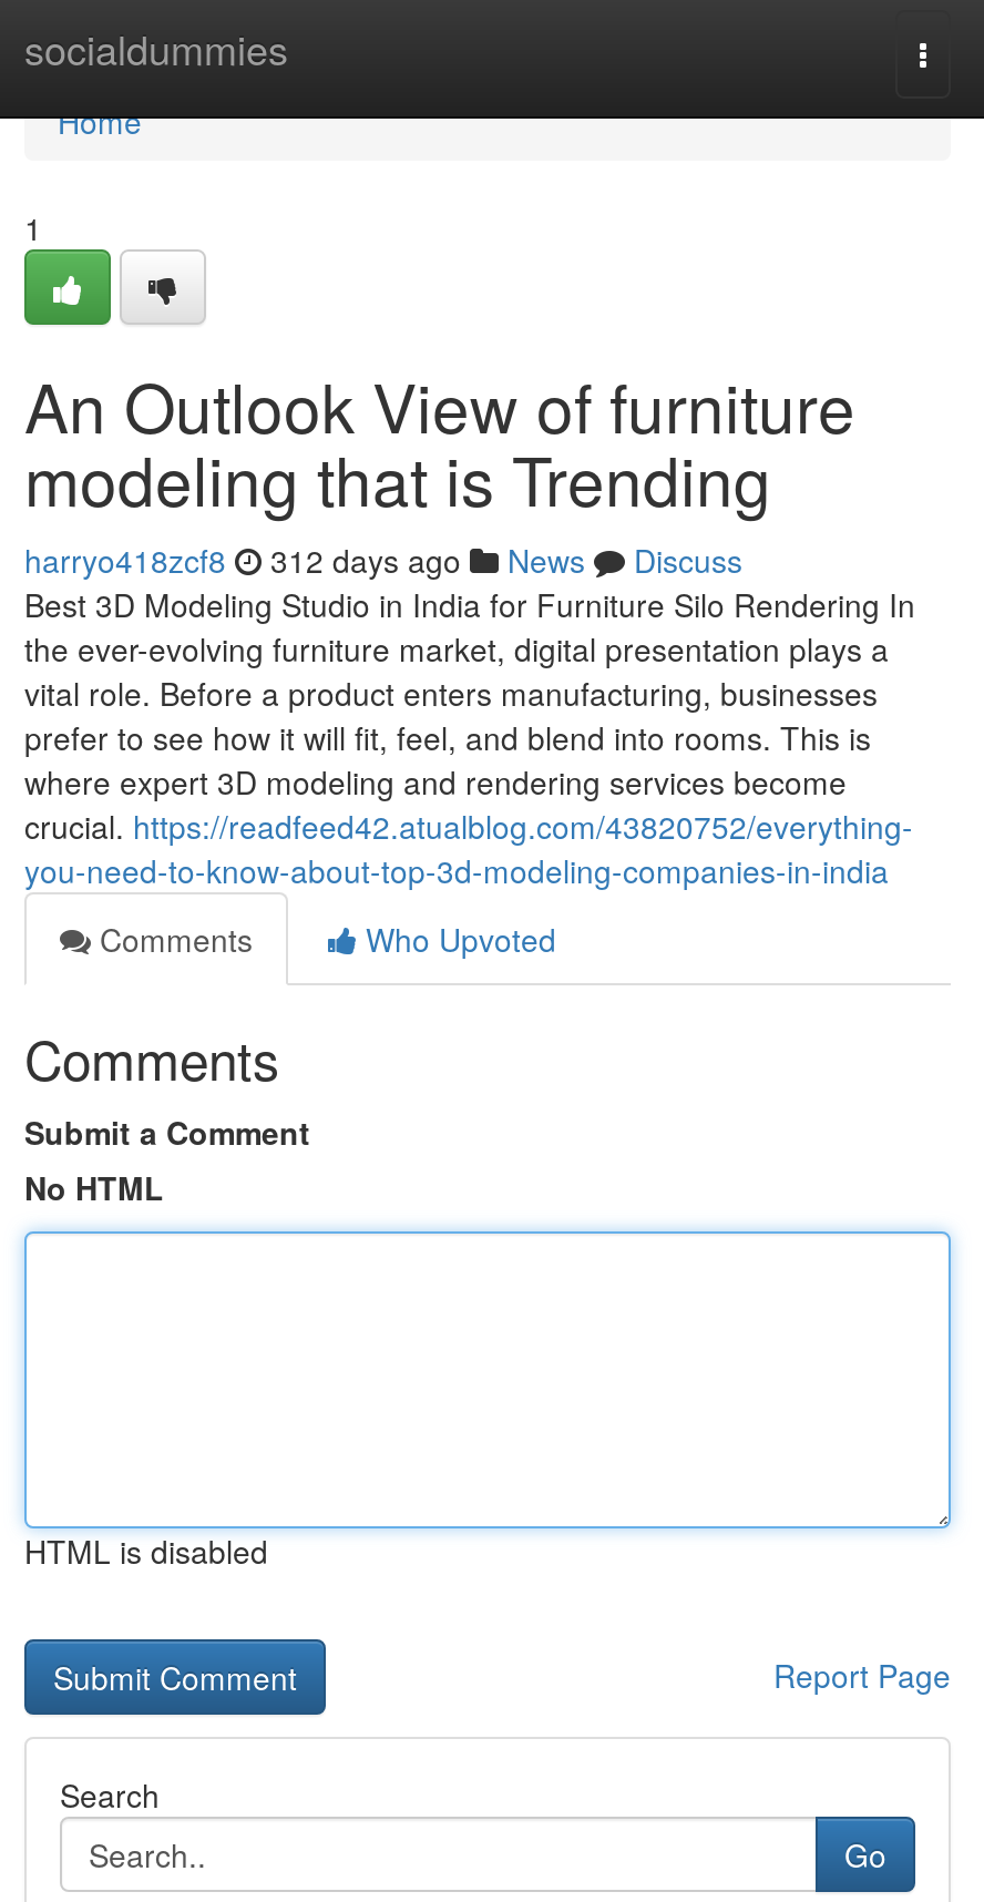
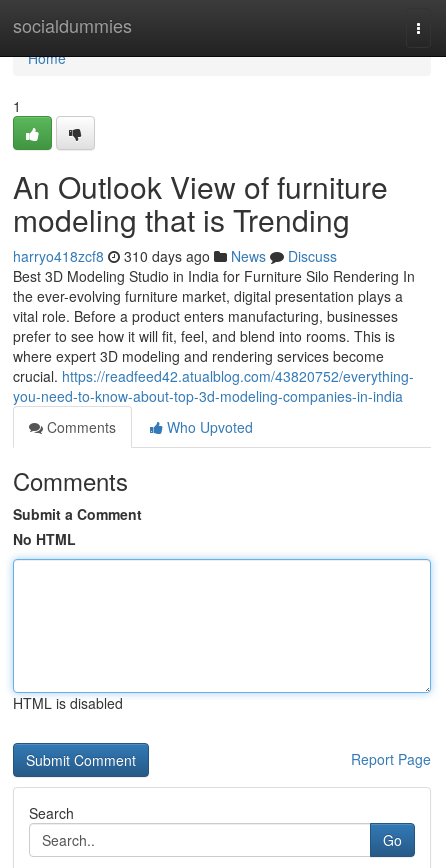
- harryo418zcf8 312 days ago News Discuss
+ harryo418zcf8 310 days ago News Discuss
